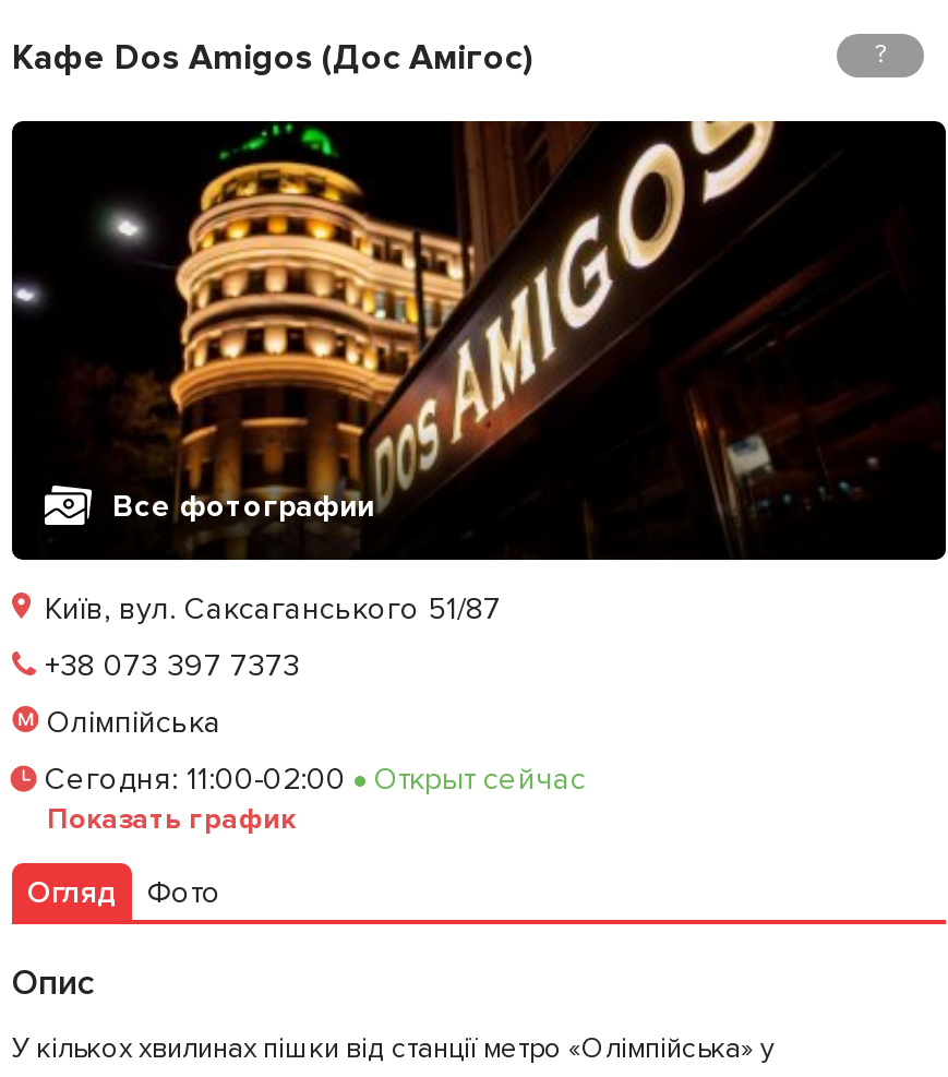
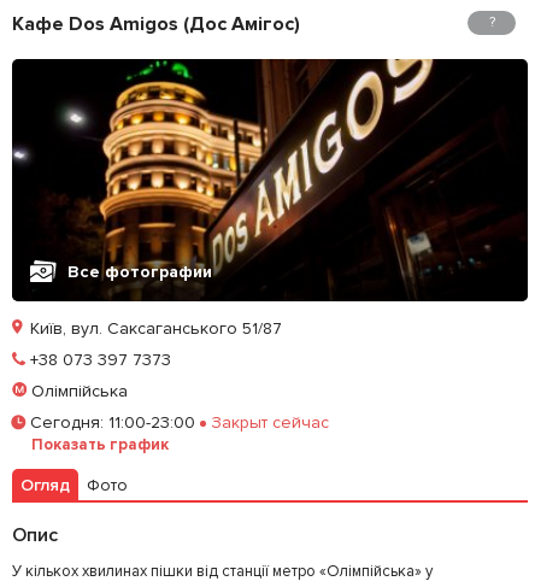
- Сегодня: 11:00-02:00
+ Сегодня: 11:00-23:00

- Открыт сейчас
+ Закрыт сейчас
